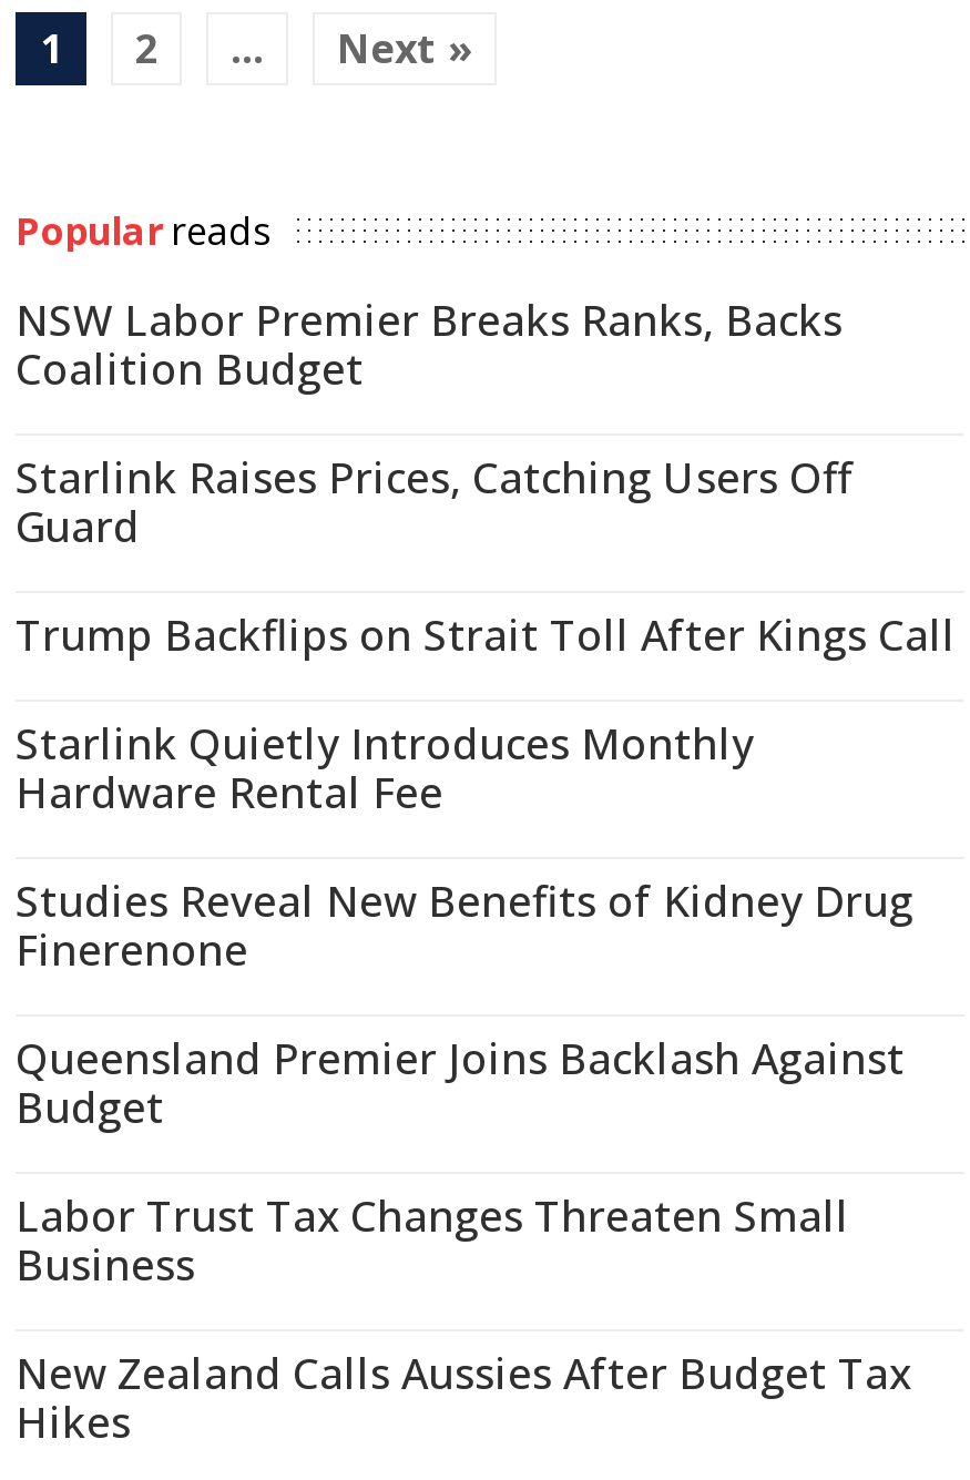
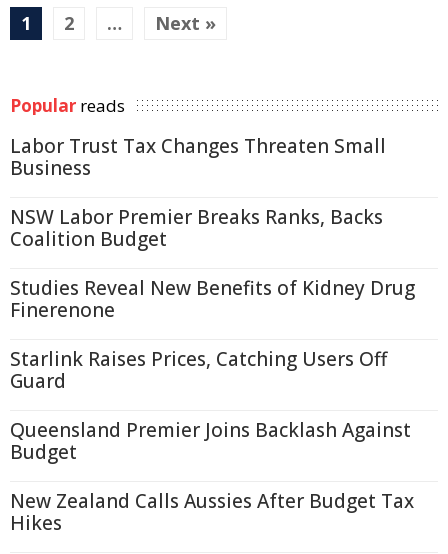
moved down: NSW Labor Premier Breaks Ranks, Backs | Coalition Budget | Studies Reveal New Benefits of Kidney Drug | Finerenone | Starlink Raises Prices, Catching Users Off | Guard | Queensland Premier Joins Backlash Against | Budget

- Trump Backflips on Strait Toll After Kings Call
- Starlink Quietly Introduces Monthly
- Hardware Rental Fee

moved up: Labor Trust Tax Changes Threaten Small | Business
